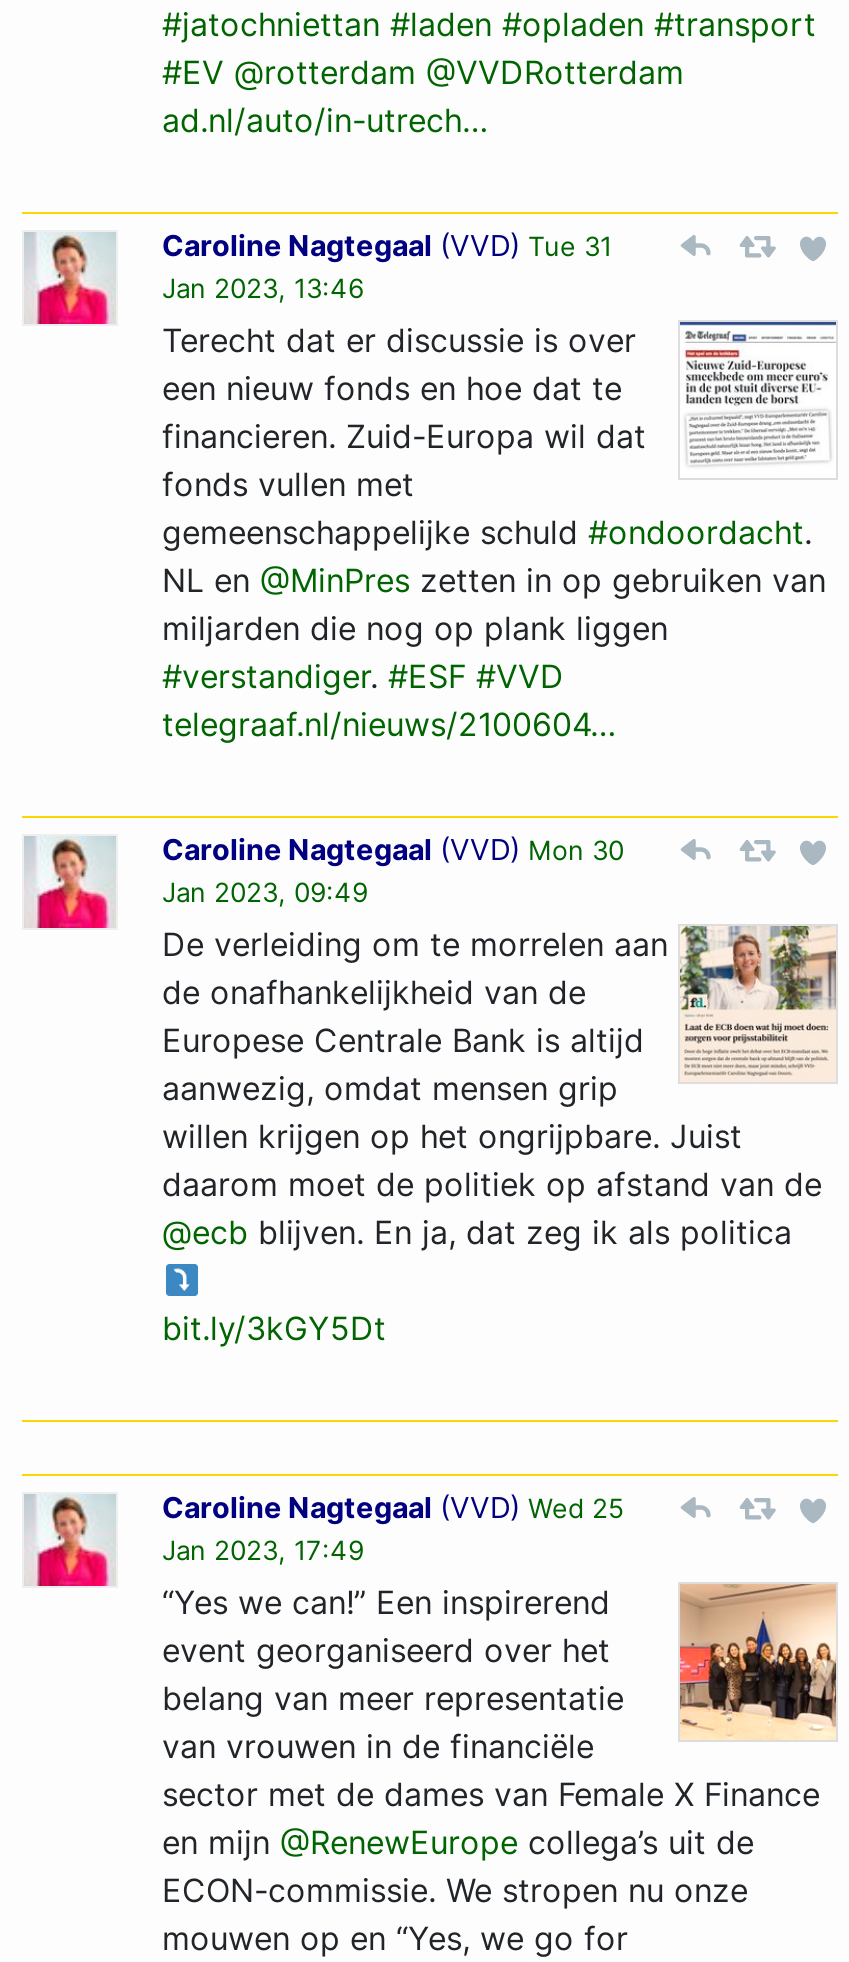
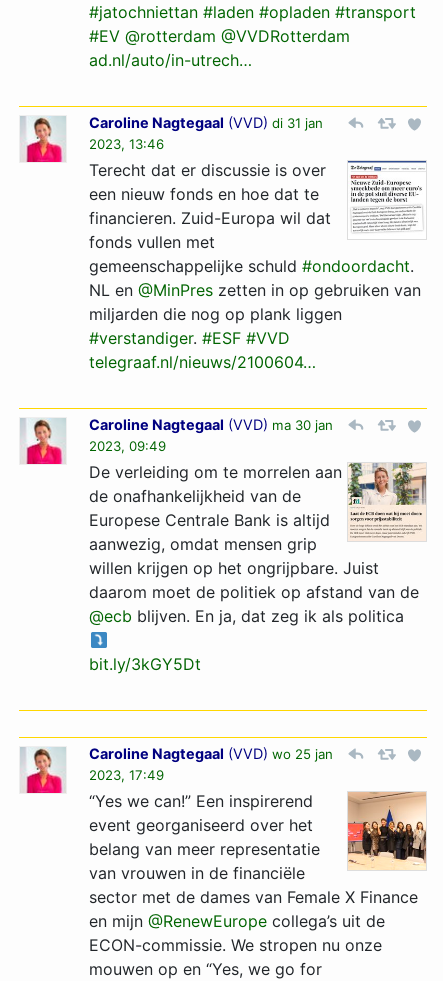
- Caroline Nagtegaal (VVD) Tue 31
- Jan 2023, 13:46
+ Caroline Nagtegaal (VVD) di 31 jan
+ 2023, 13:46

- Caroline Nagtegaal (VVD) Mon 30
- Jan 2023, 09:49
+ Caroline Nagtegaal (VVD) ma 30 jan
+ 2023, 09:49

- Caroline Nagtegaal (VVD) Wed 25
- Jan 2023, 17:49
+ Caroline Nagtegaal (VVD) wo 25 jan
+ 2023, 17:49
